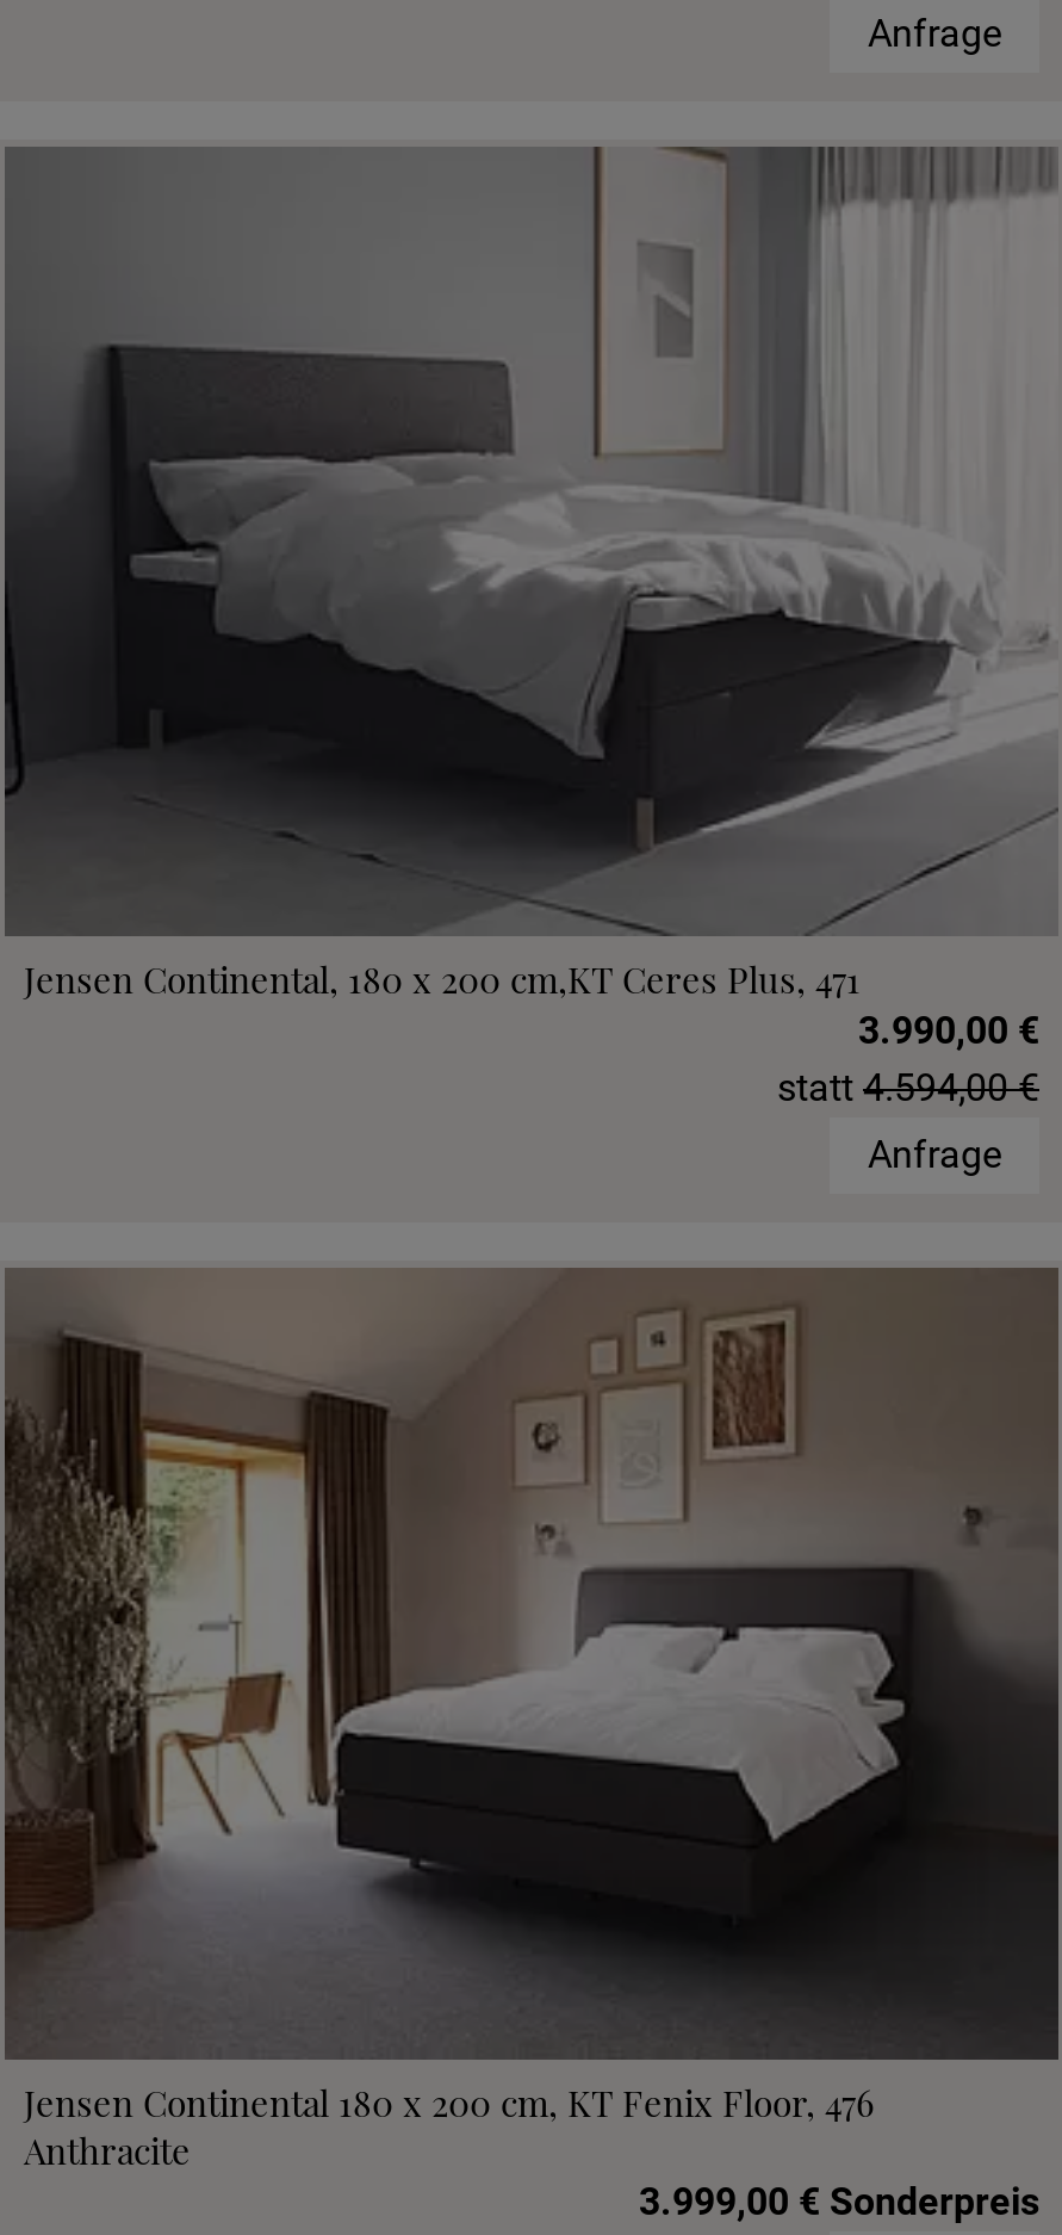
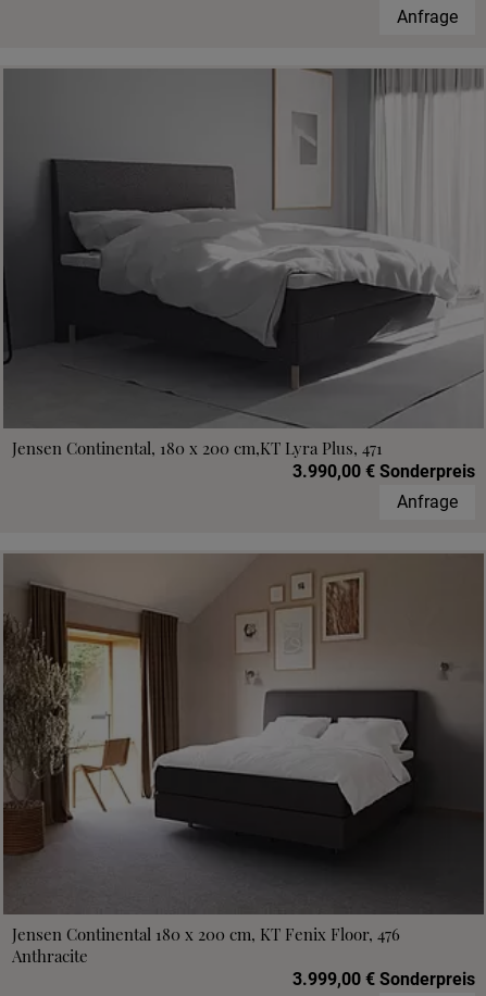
- Jensen Continental, 180 x 200 cm,KT Ceres Plus, 471
- 3.990,00 €
- statt 4.594,00 €
+ Jensen Continental, 180 x 200 cm,KT Lyra Plus, 471
+ 3.990,00 € Sonderpreis
